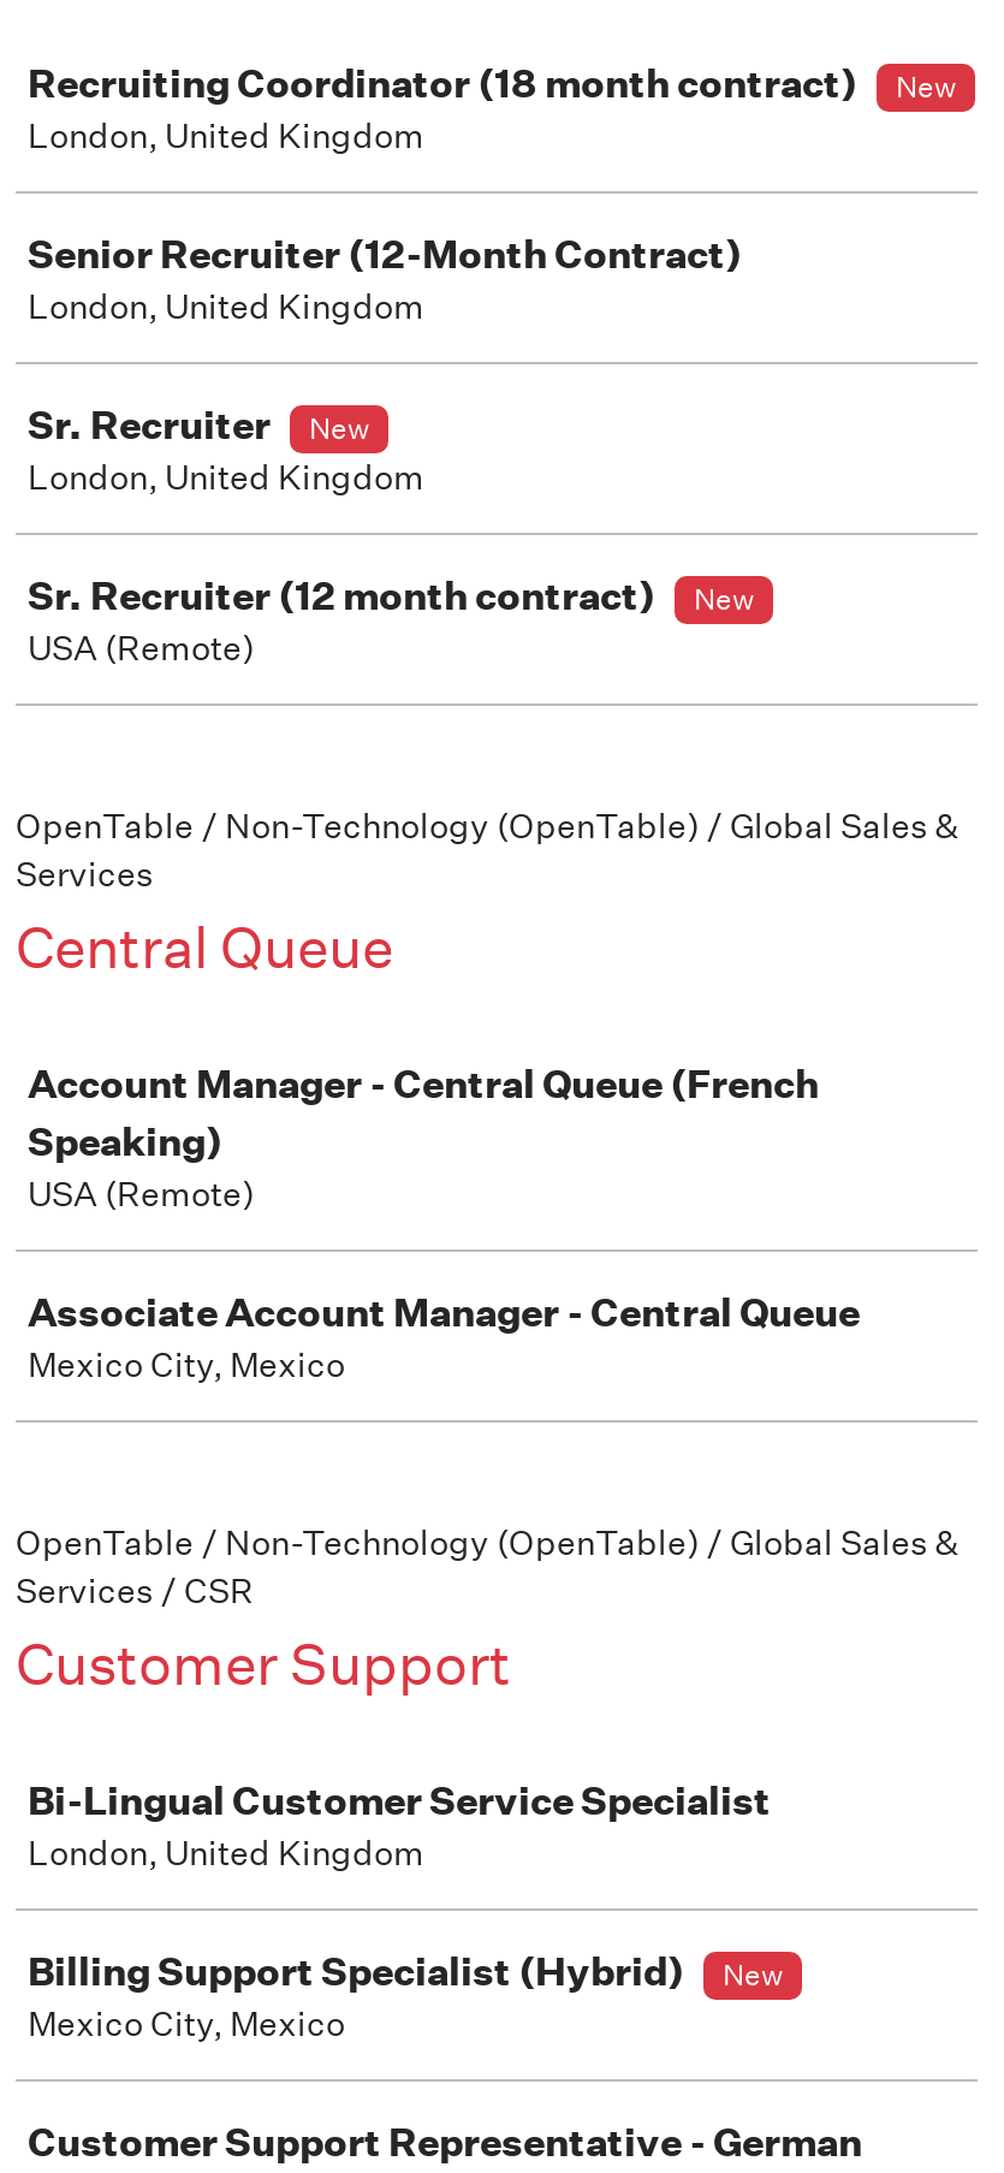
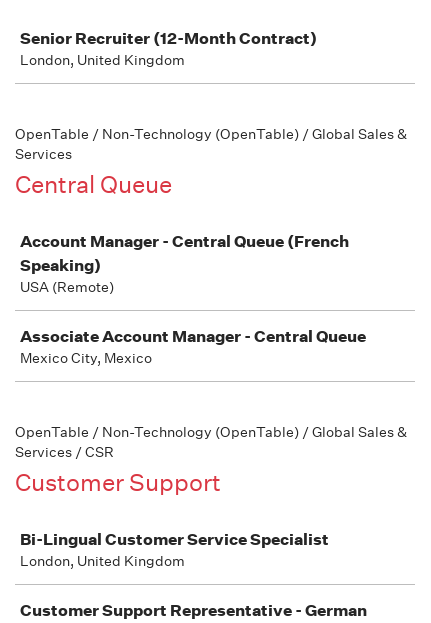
- Recruiting Coordinator (18 month contract)
- New
- London, United Kingdom

- Sr. Recruiter
- New
- London, United Kingdom
- Sr. Recruiter (12 month contract)
- New
- USA (Remote)

- Billing Support Specialist (Hybrid)
- New
- Mexico City, Mexico
